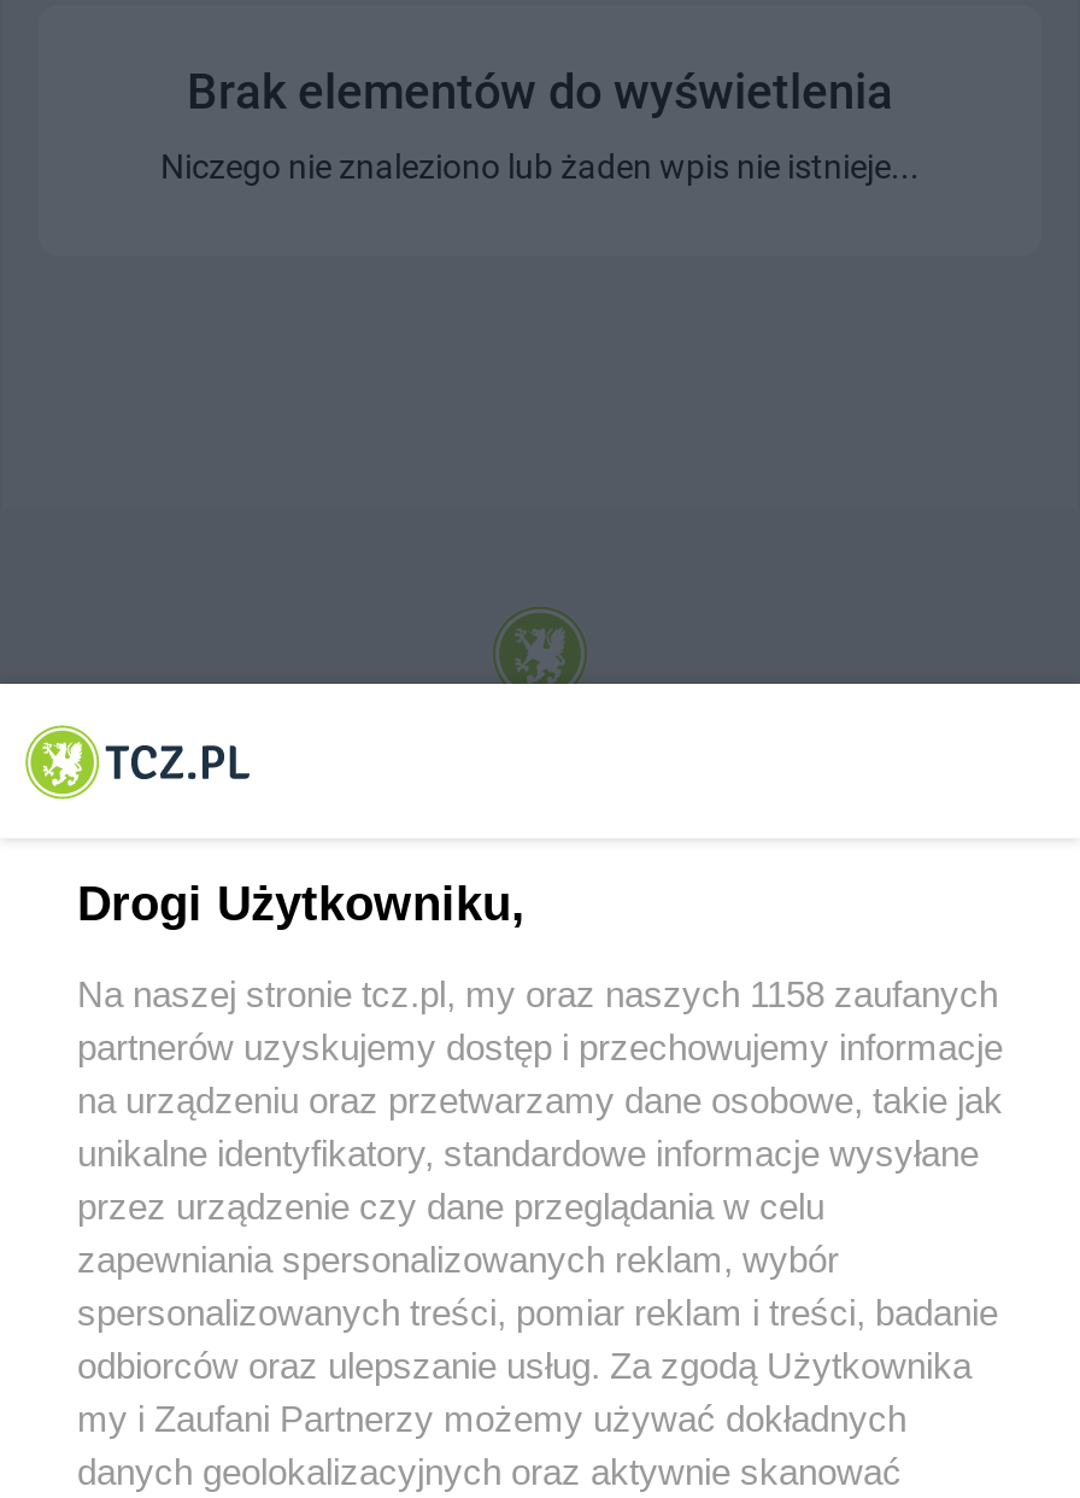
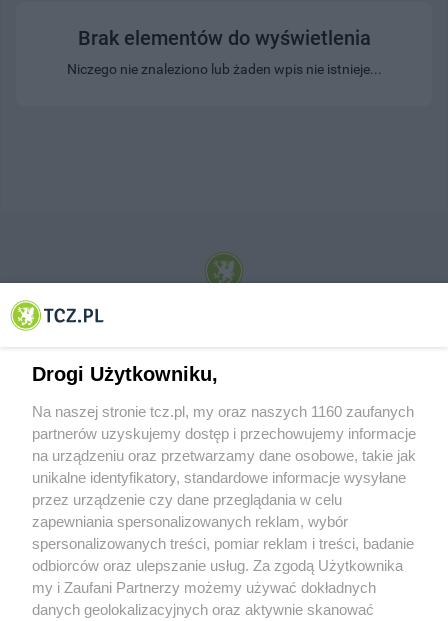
- Na naszej stronie tcz.pl, my oraz naszych 1158 zaufanych
+ Na naszej stronie tcz.pl, my oraz naszych 1160 zaufanych
